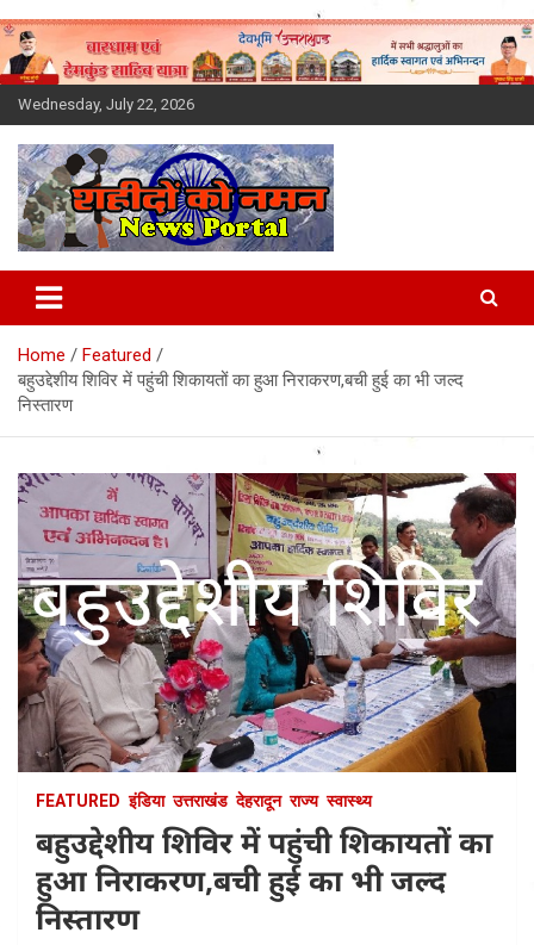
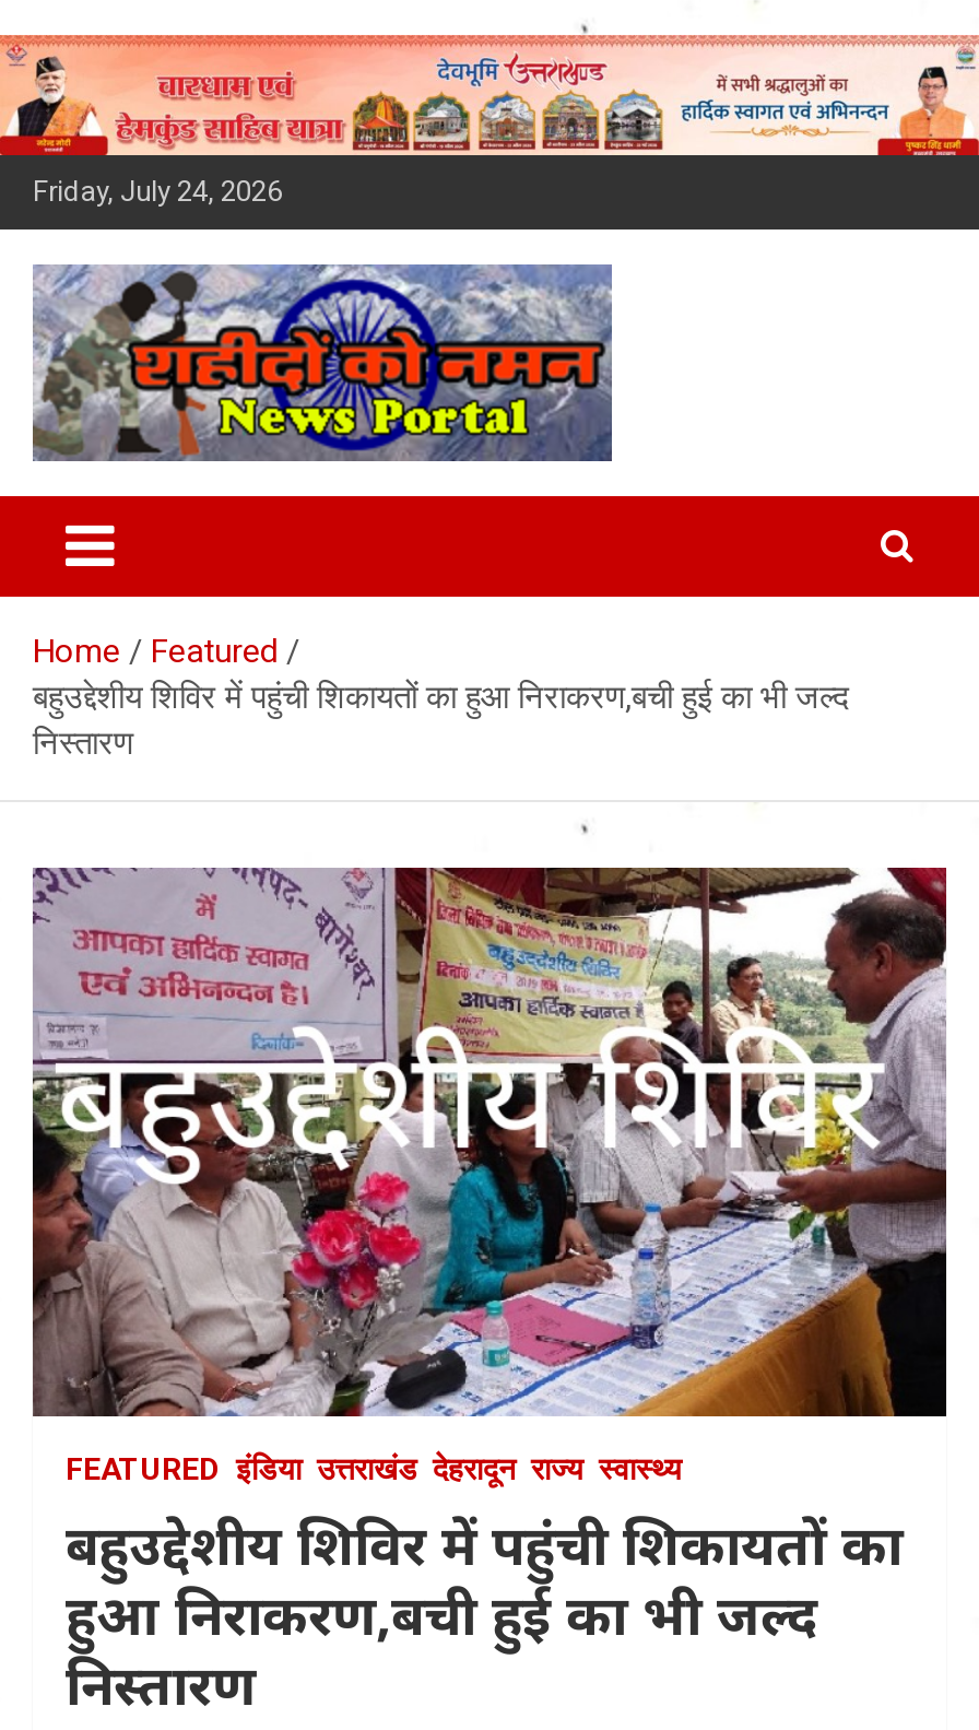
- Wednesday, July 22, 2026
+ Friday, July 24, 2026
